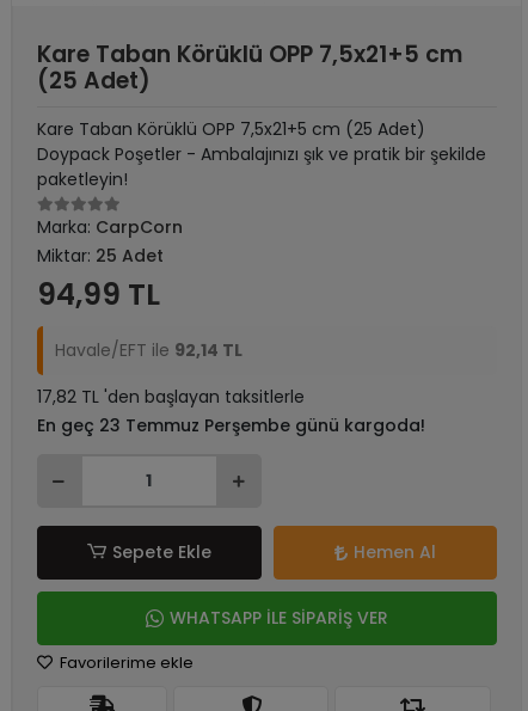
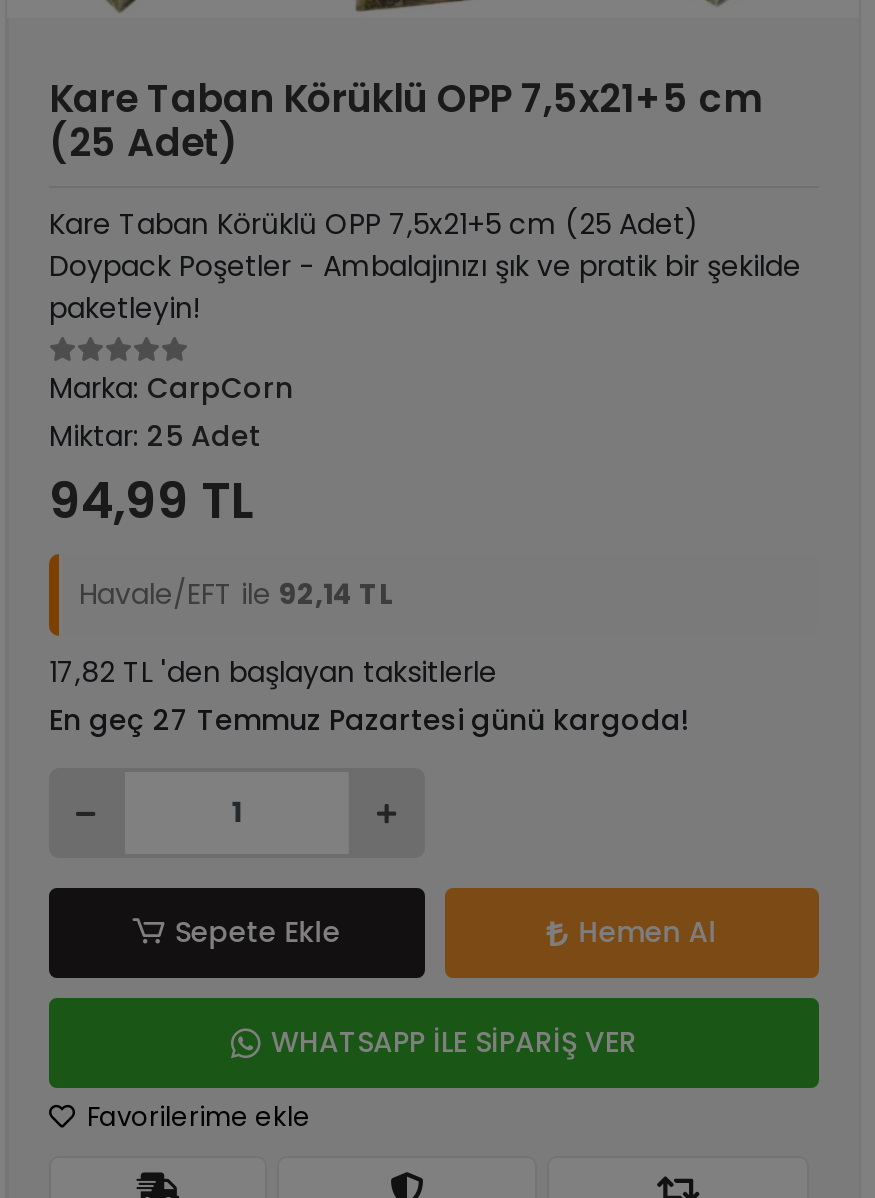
- En geç 23 Temmuz Perşembe günü kargoda!
+ En geç 27 Temmuz Pazartesi günü kargoda!
